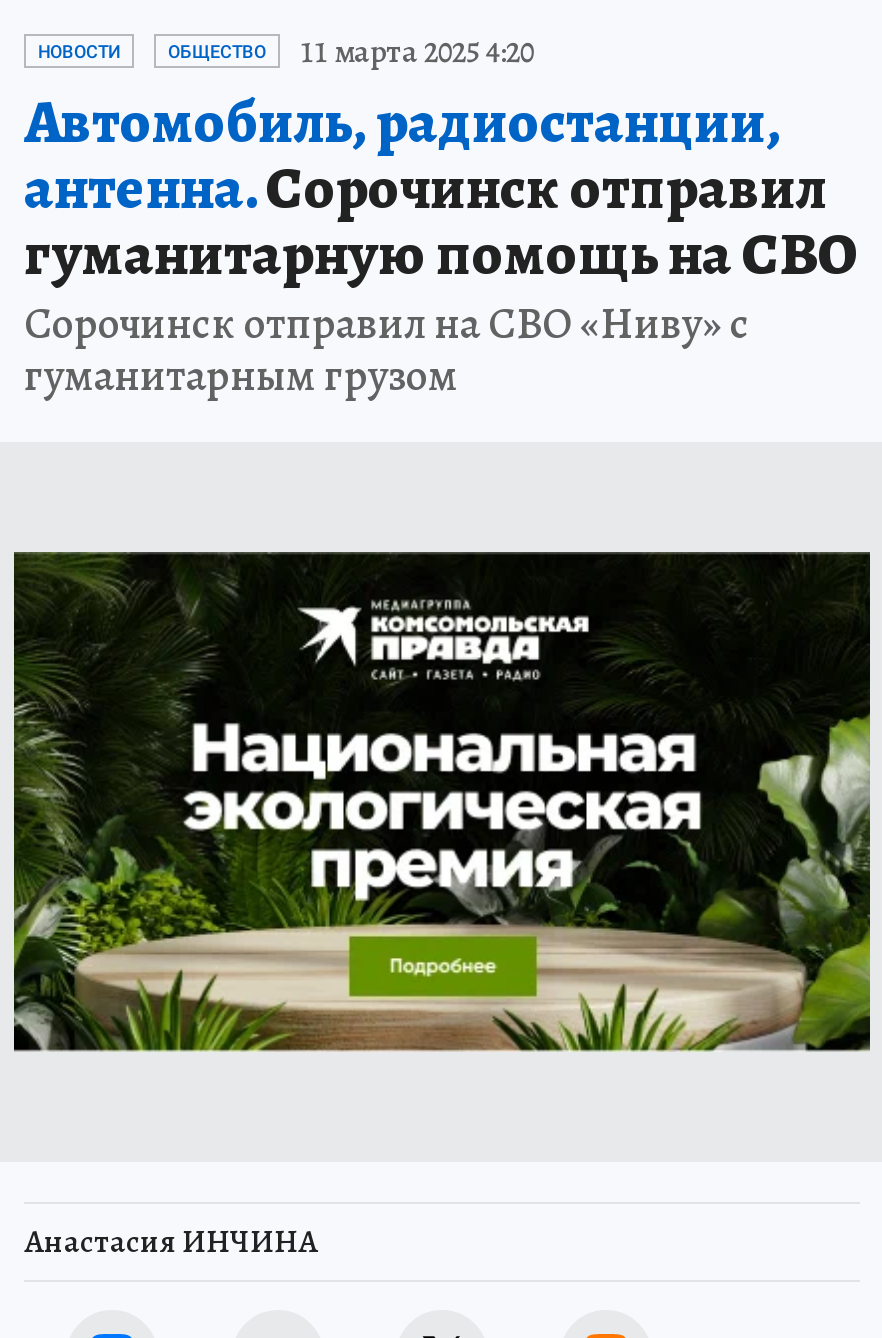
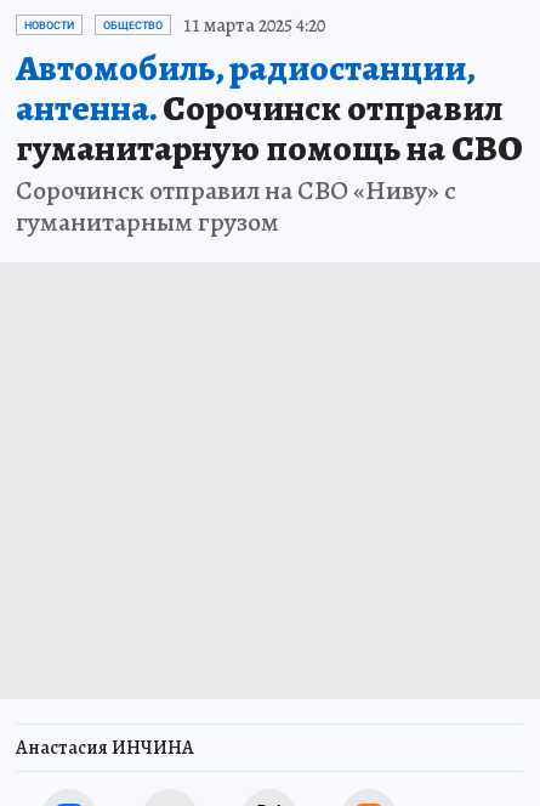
- [image]
